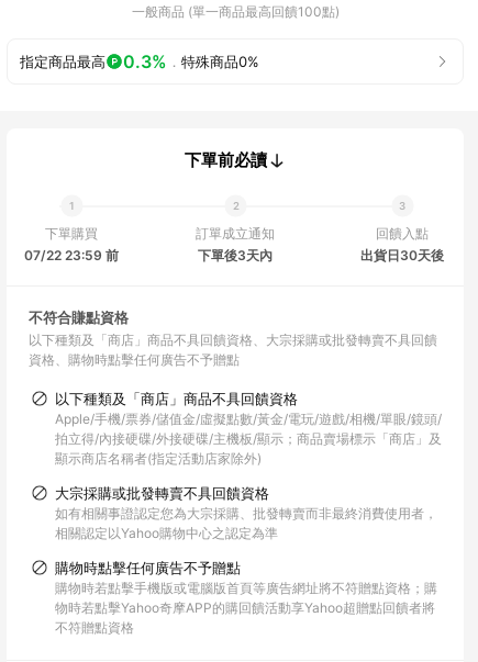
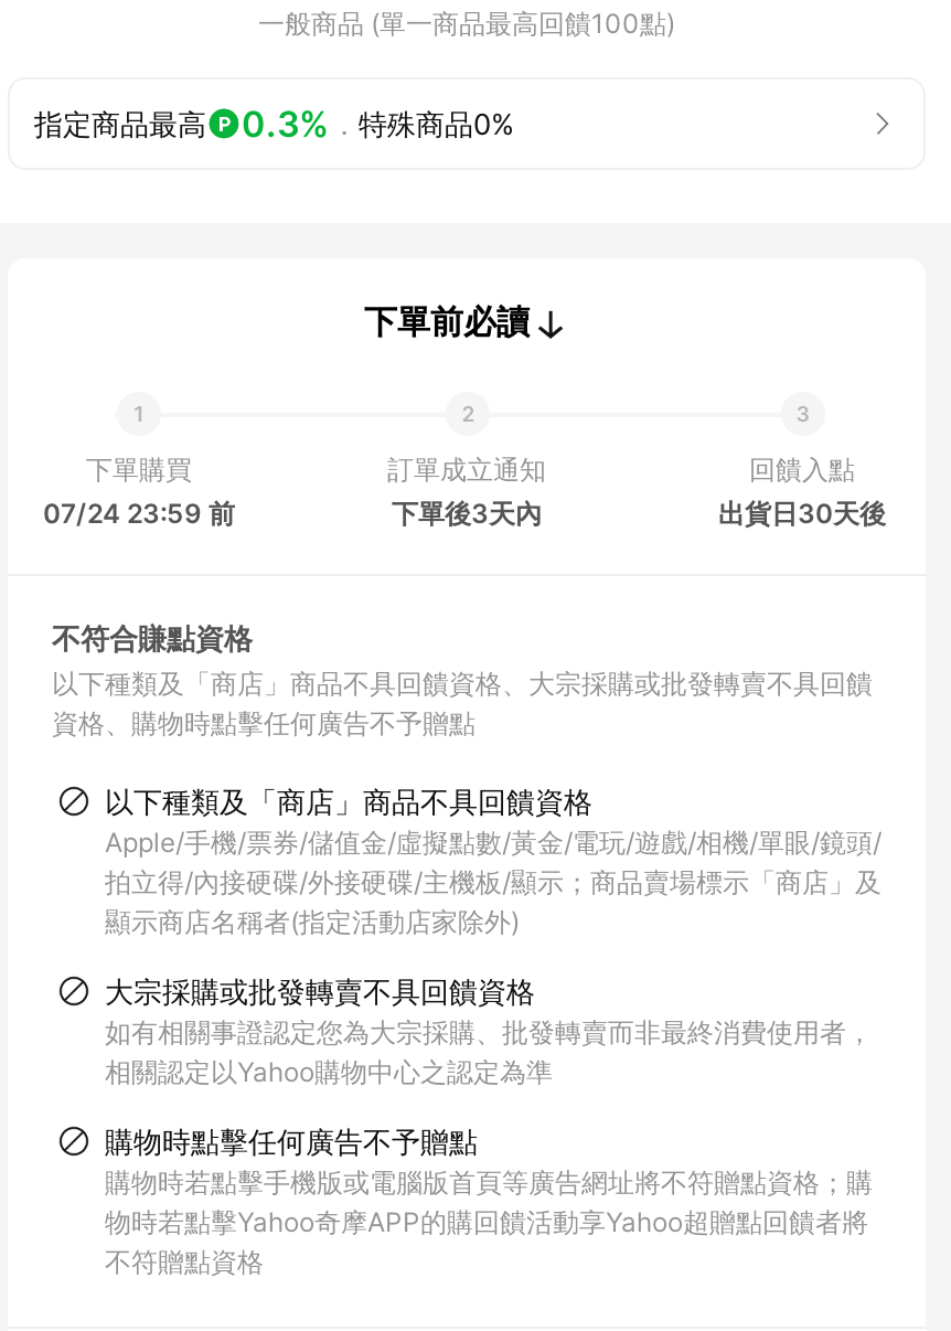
- 07/22 23:59 前
+ 07/24 23:59 前
